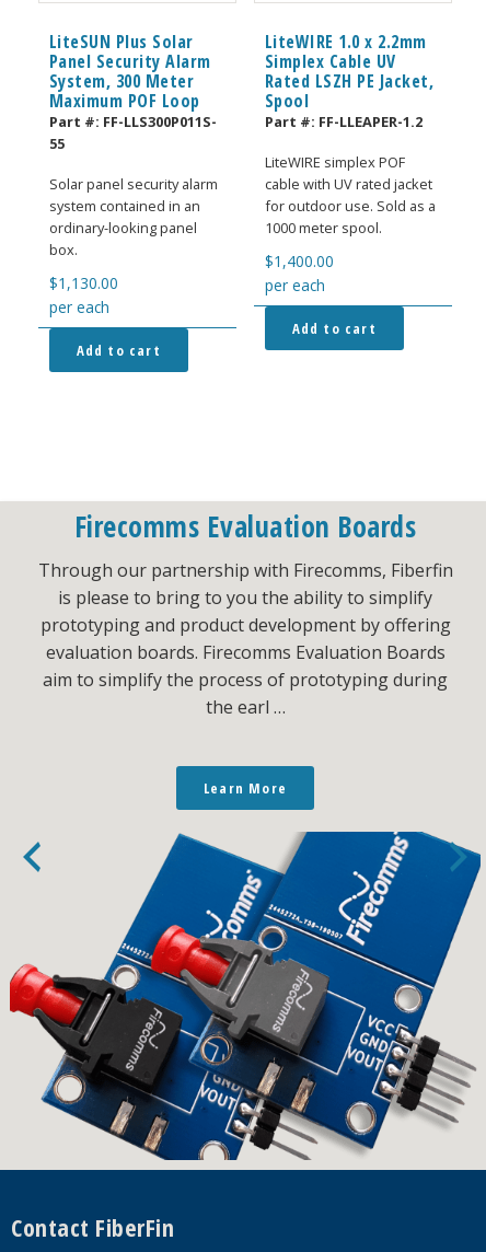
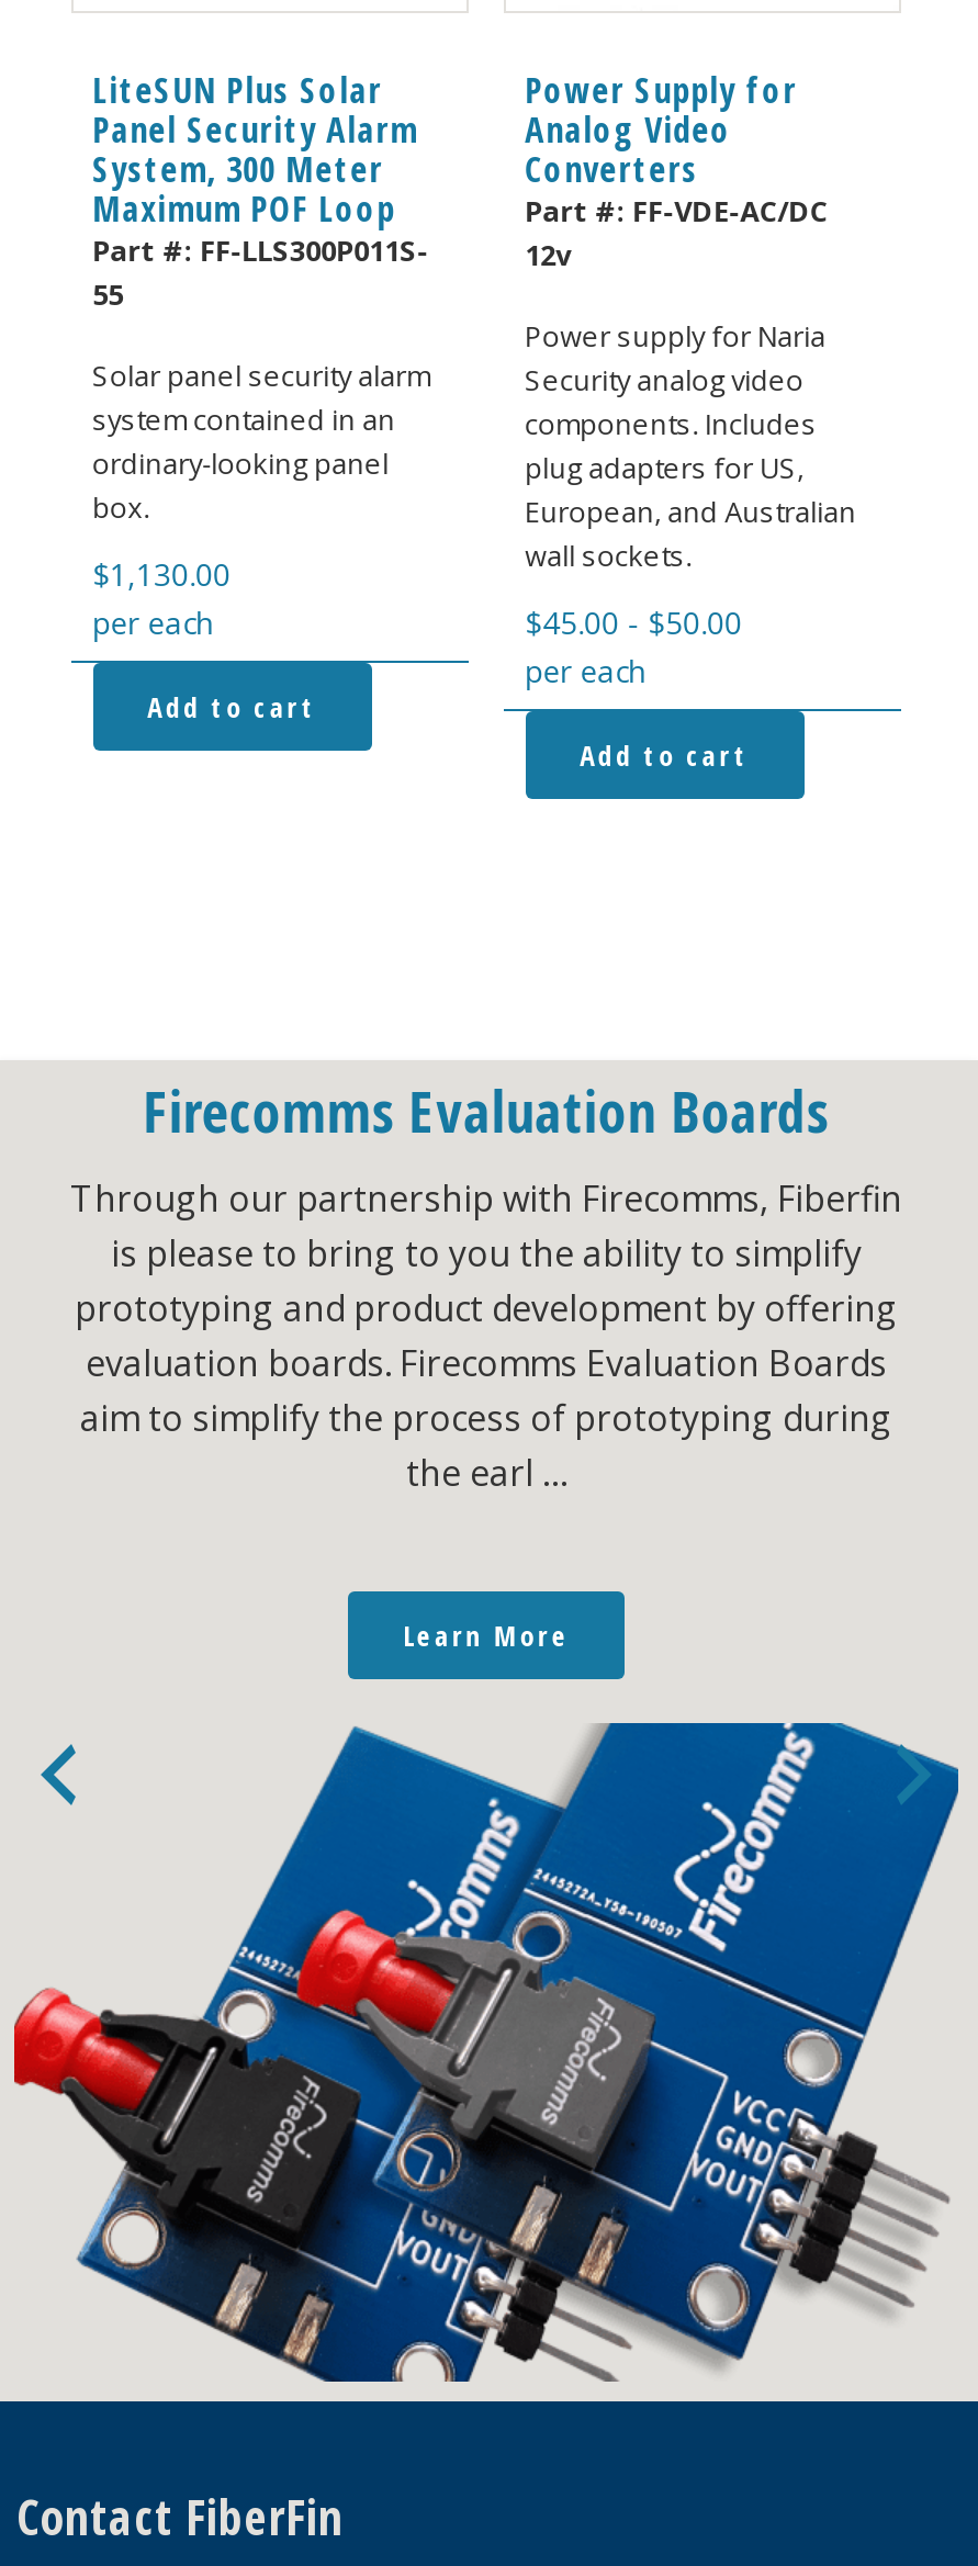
- LiteWIRE 1.0 x 2.2mm
- Simplex Cable UV
- Rated LSZH PE Jacket,
- Spool
- Part #: FF-LLEAPER-1.2
+ Power Supply for
+ Analog Video
+ Converters
+ Part #: FF-VDE-AC/DC
+ 12v

- LiteWIRE simplex POF
- cable with UV rated jacket
- for outdoor use. Sold as a
- 1000 meter spool.
+ Power supply for Naria
+ Security analog video
+ components. Includes
+ plug adapters for US,
+ European, and Australian
+ wall sockets.

- $1,400.00
+ $45.00 - $50.00

moved down: per each | Add to cart
